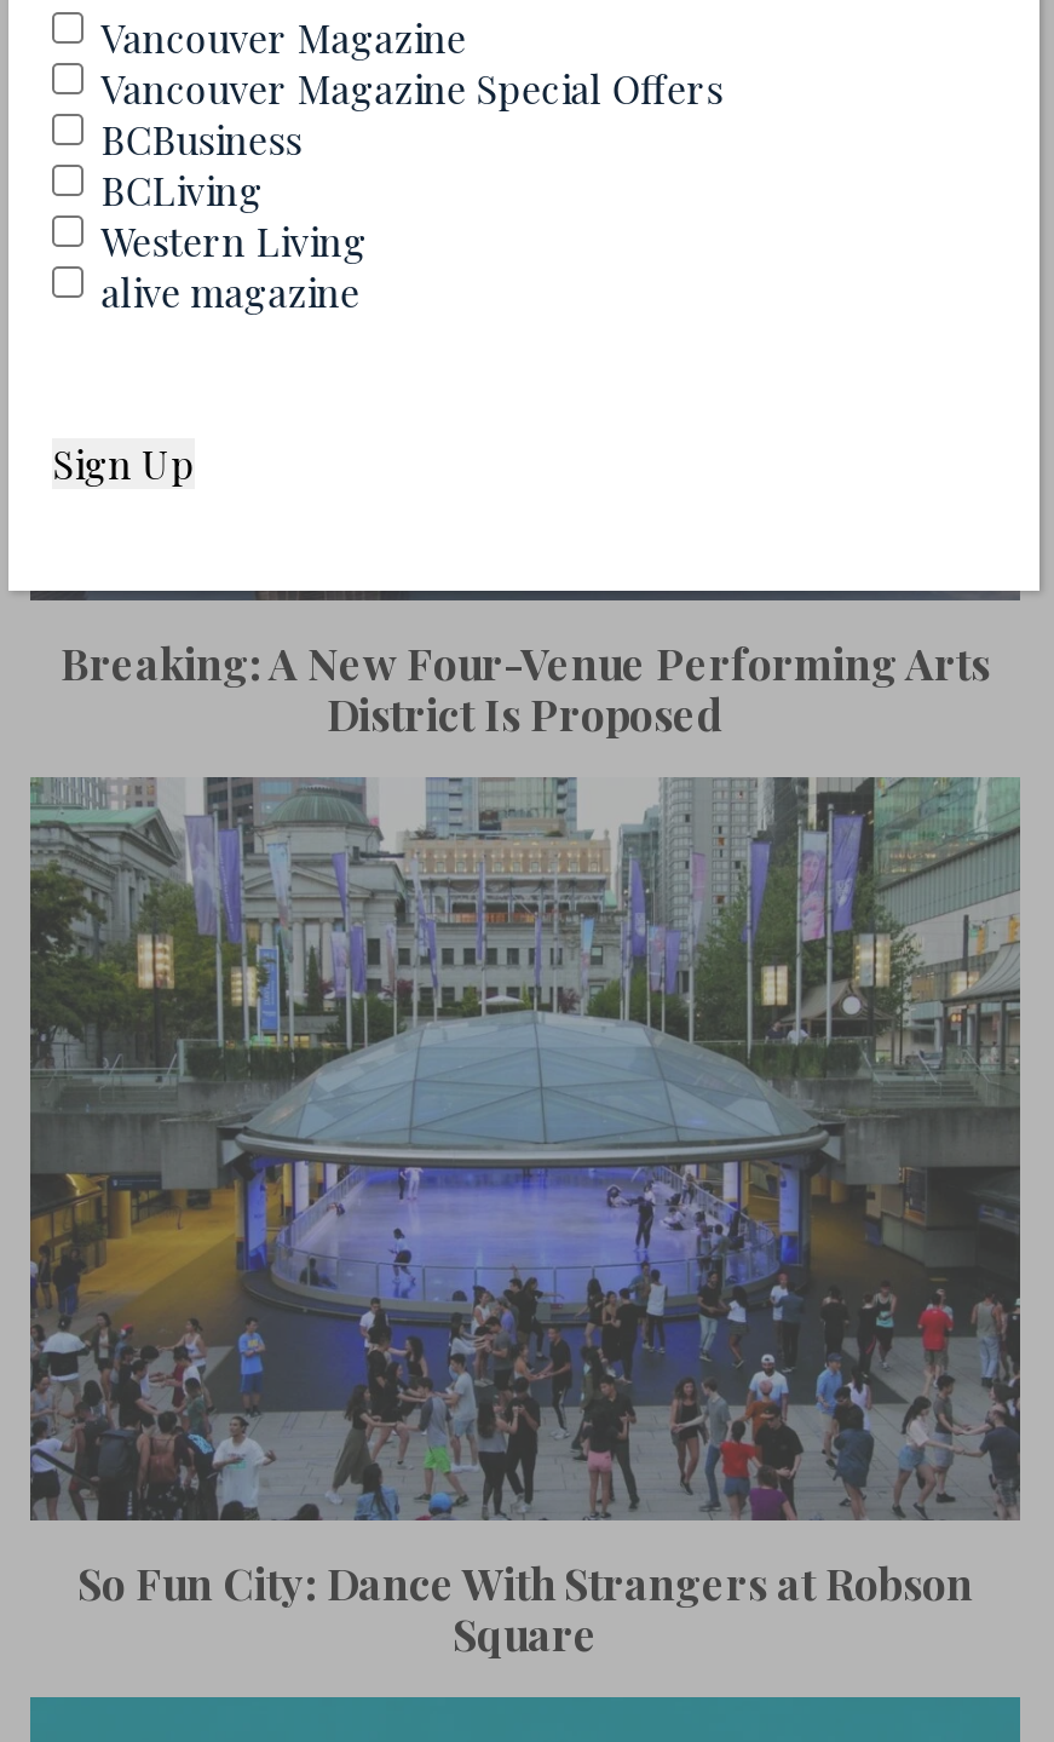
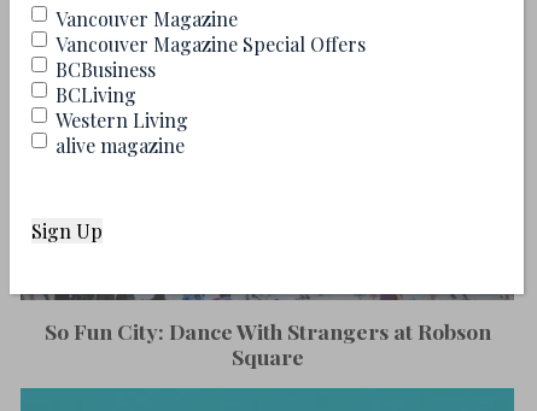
- Breaking: A New Four-Venue Performing Arts
- District Is Proposed

- [image]
